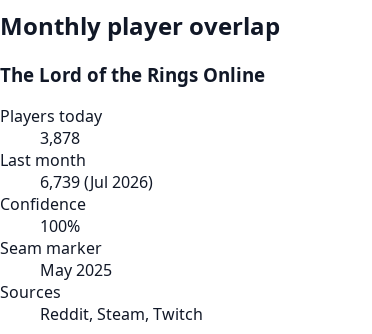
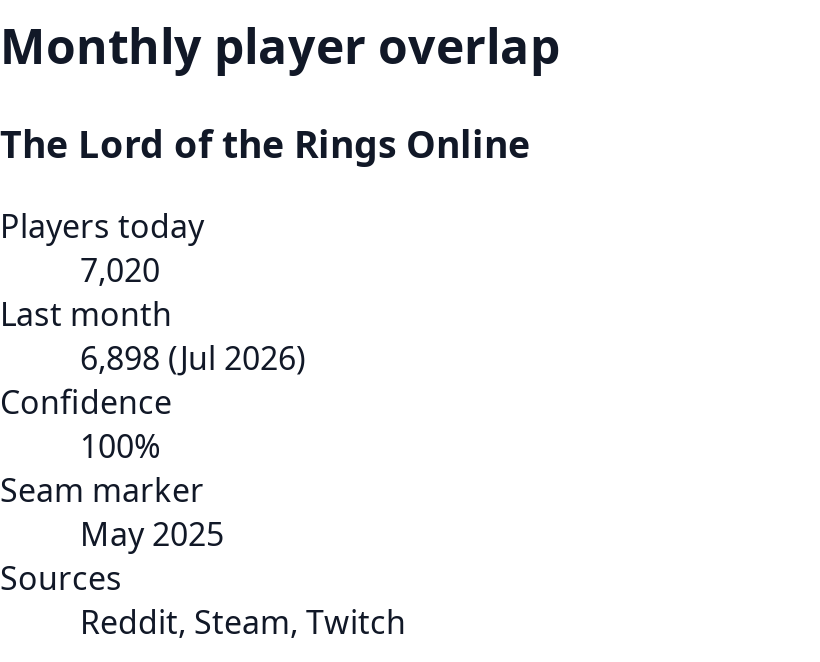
- 3,878
+ 7,020

- 6,739 (Jul 2026)
+ 6,898 (Jul 2026)
